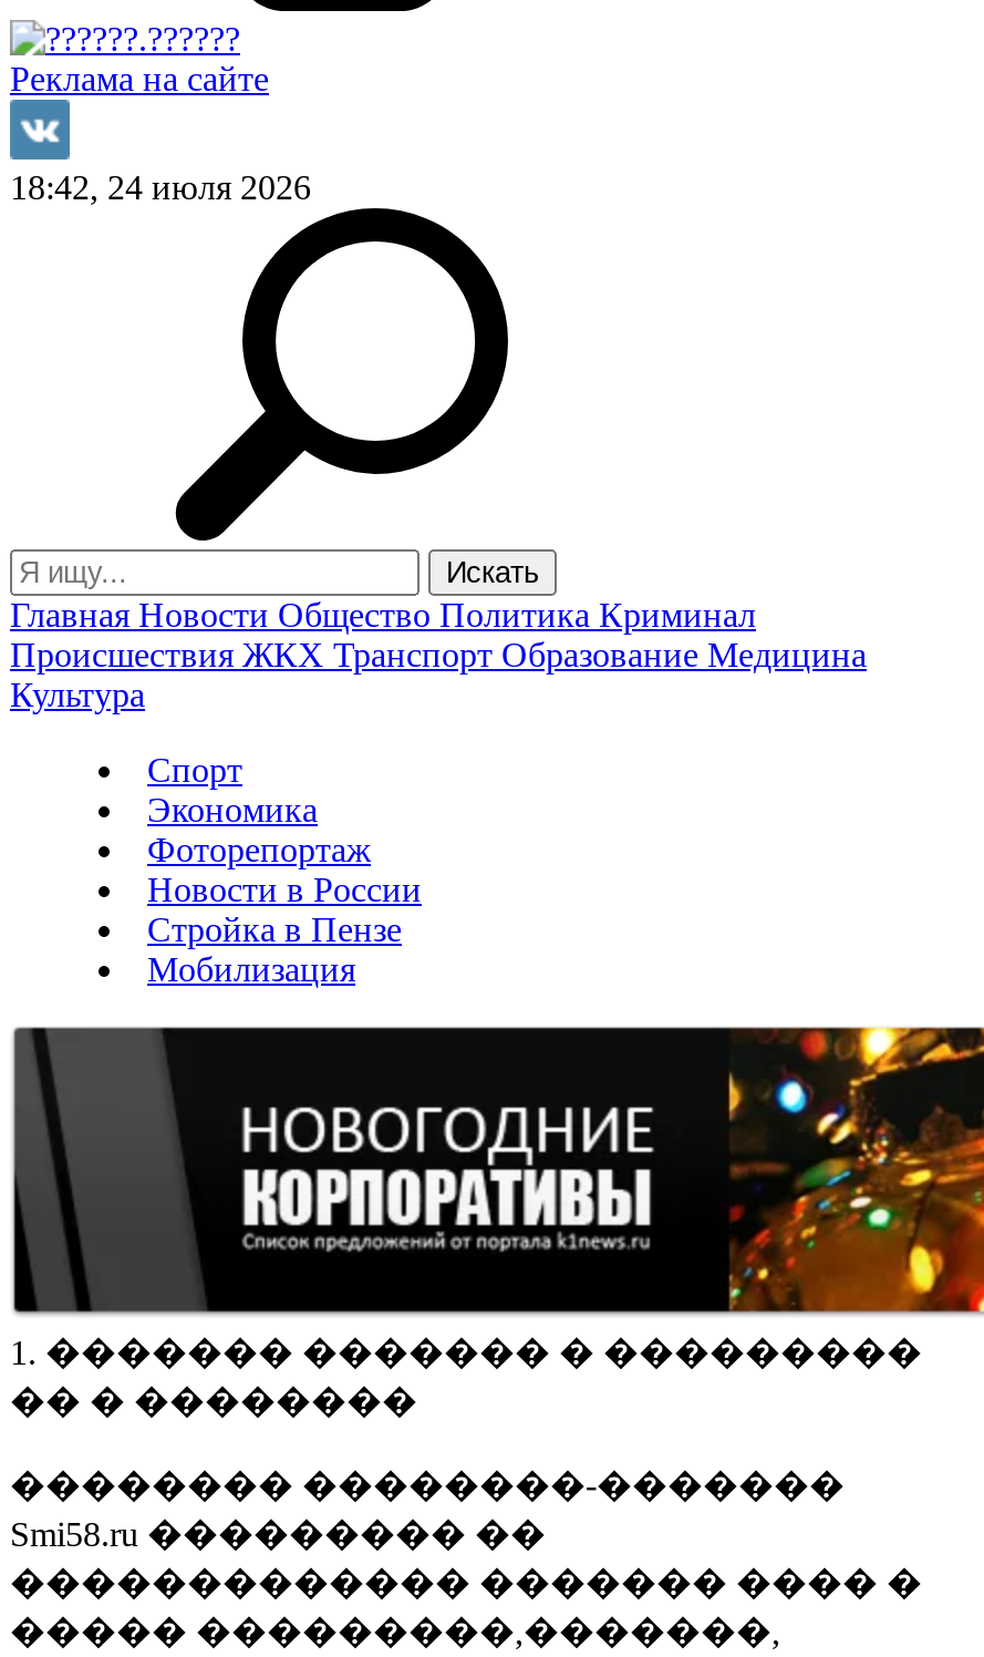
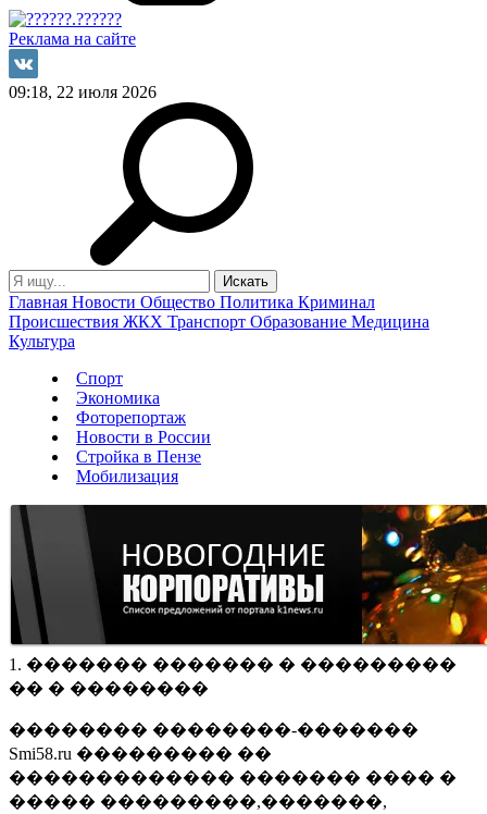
- 18:42, 24 июля 2026
+ 09:18, 22 июля 2026
